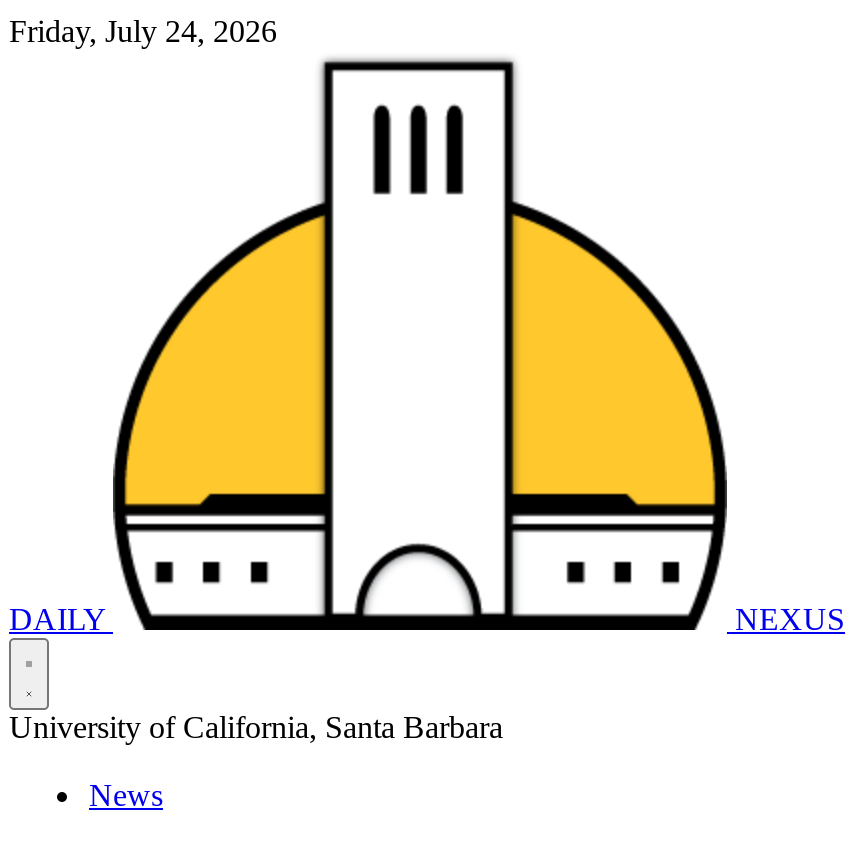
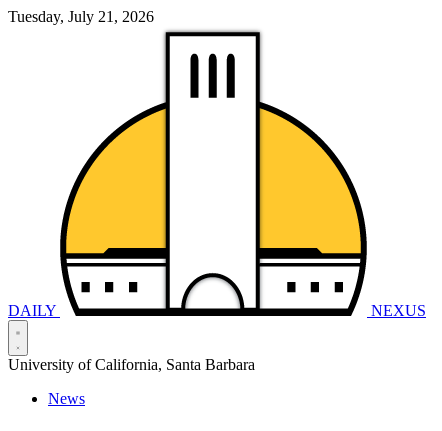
- Friday, July 24, 2026
+ Tuesday, July 21, 2026
